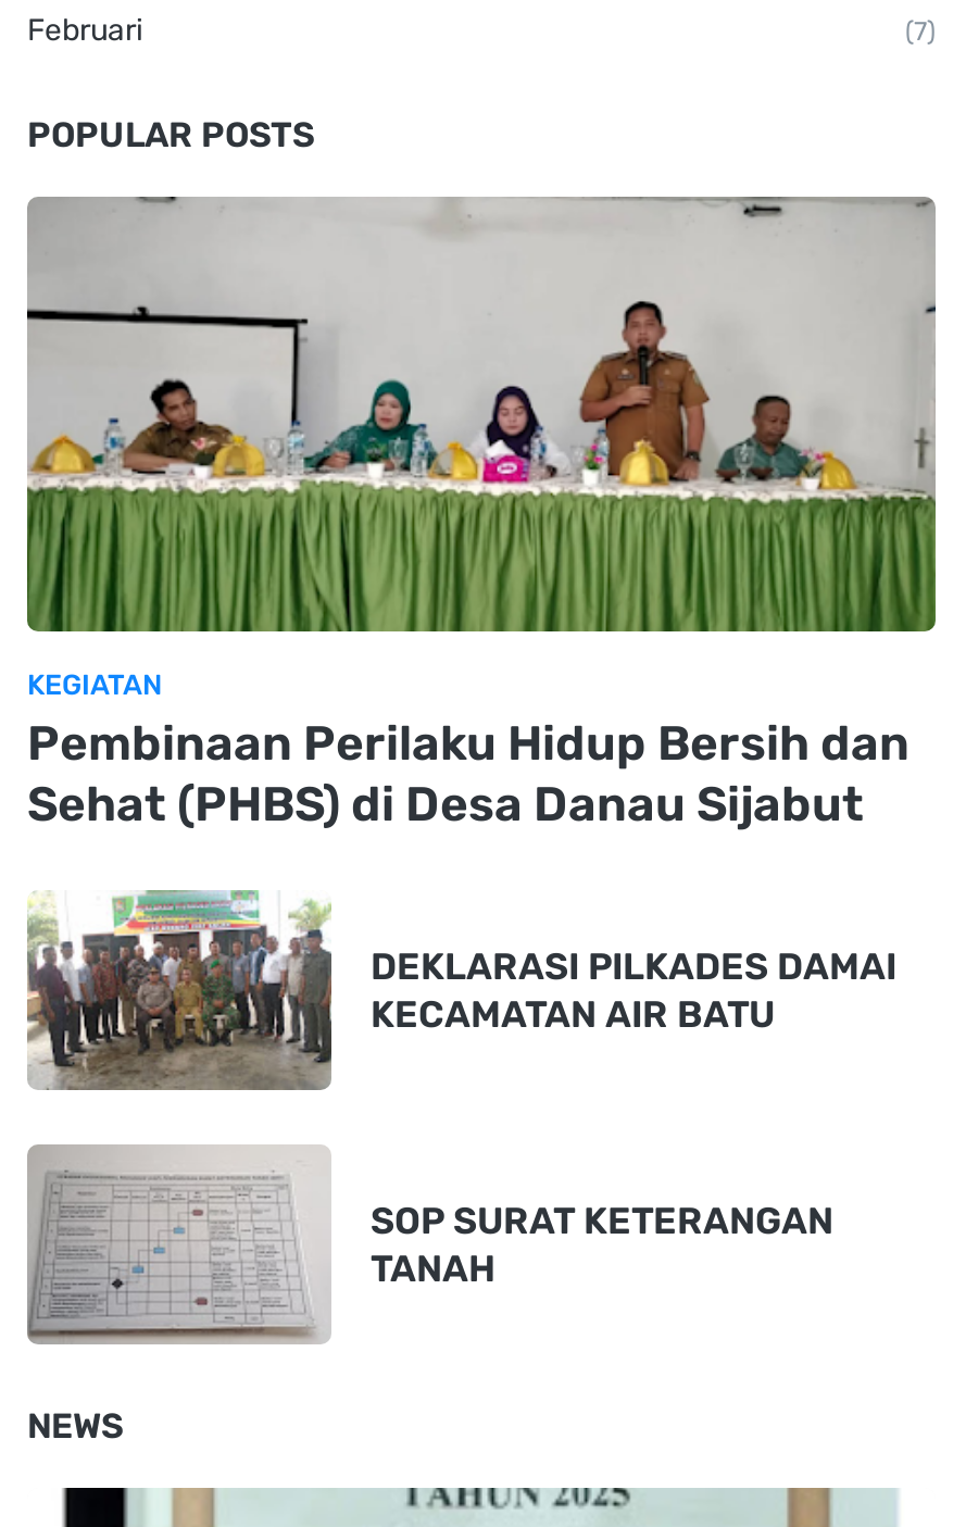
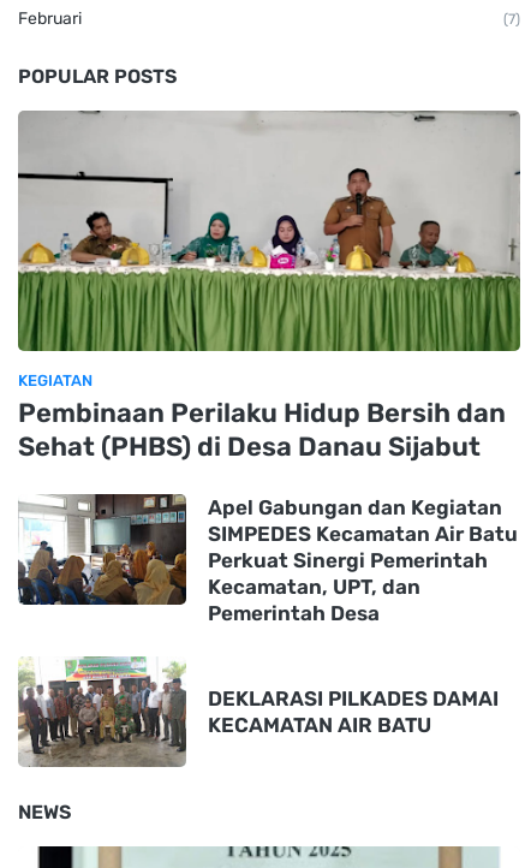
+ [image]
+ Apel Gabungan dan Kegiatan
+ SIMPEDES Kecamatan Air Batu
+ Perkuat Sinergi Pemerintah
+ Kecamatan, UPT, dan
+ Pemerintah Desa

moved down: [image] | DEKLARASI PILKADES DAMAI | KECAMATAN AIR BATU

- [image]
- SOP SURAT KETERANGAN
- TANAH
